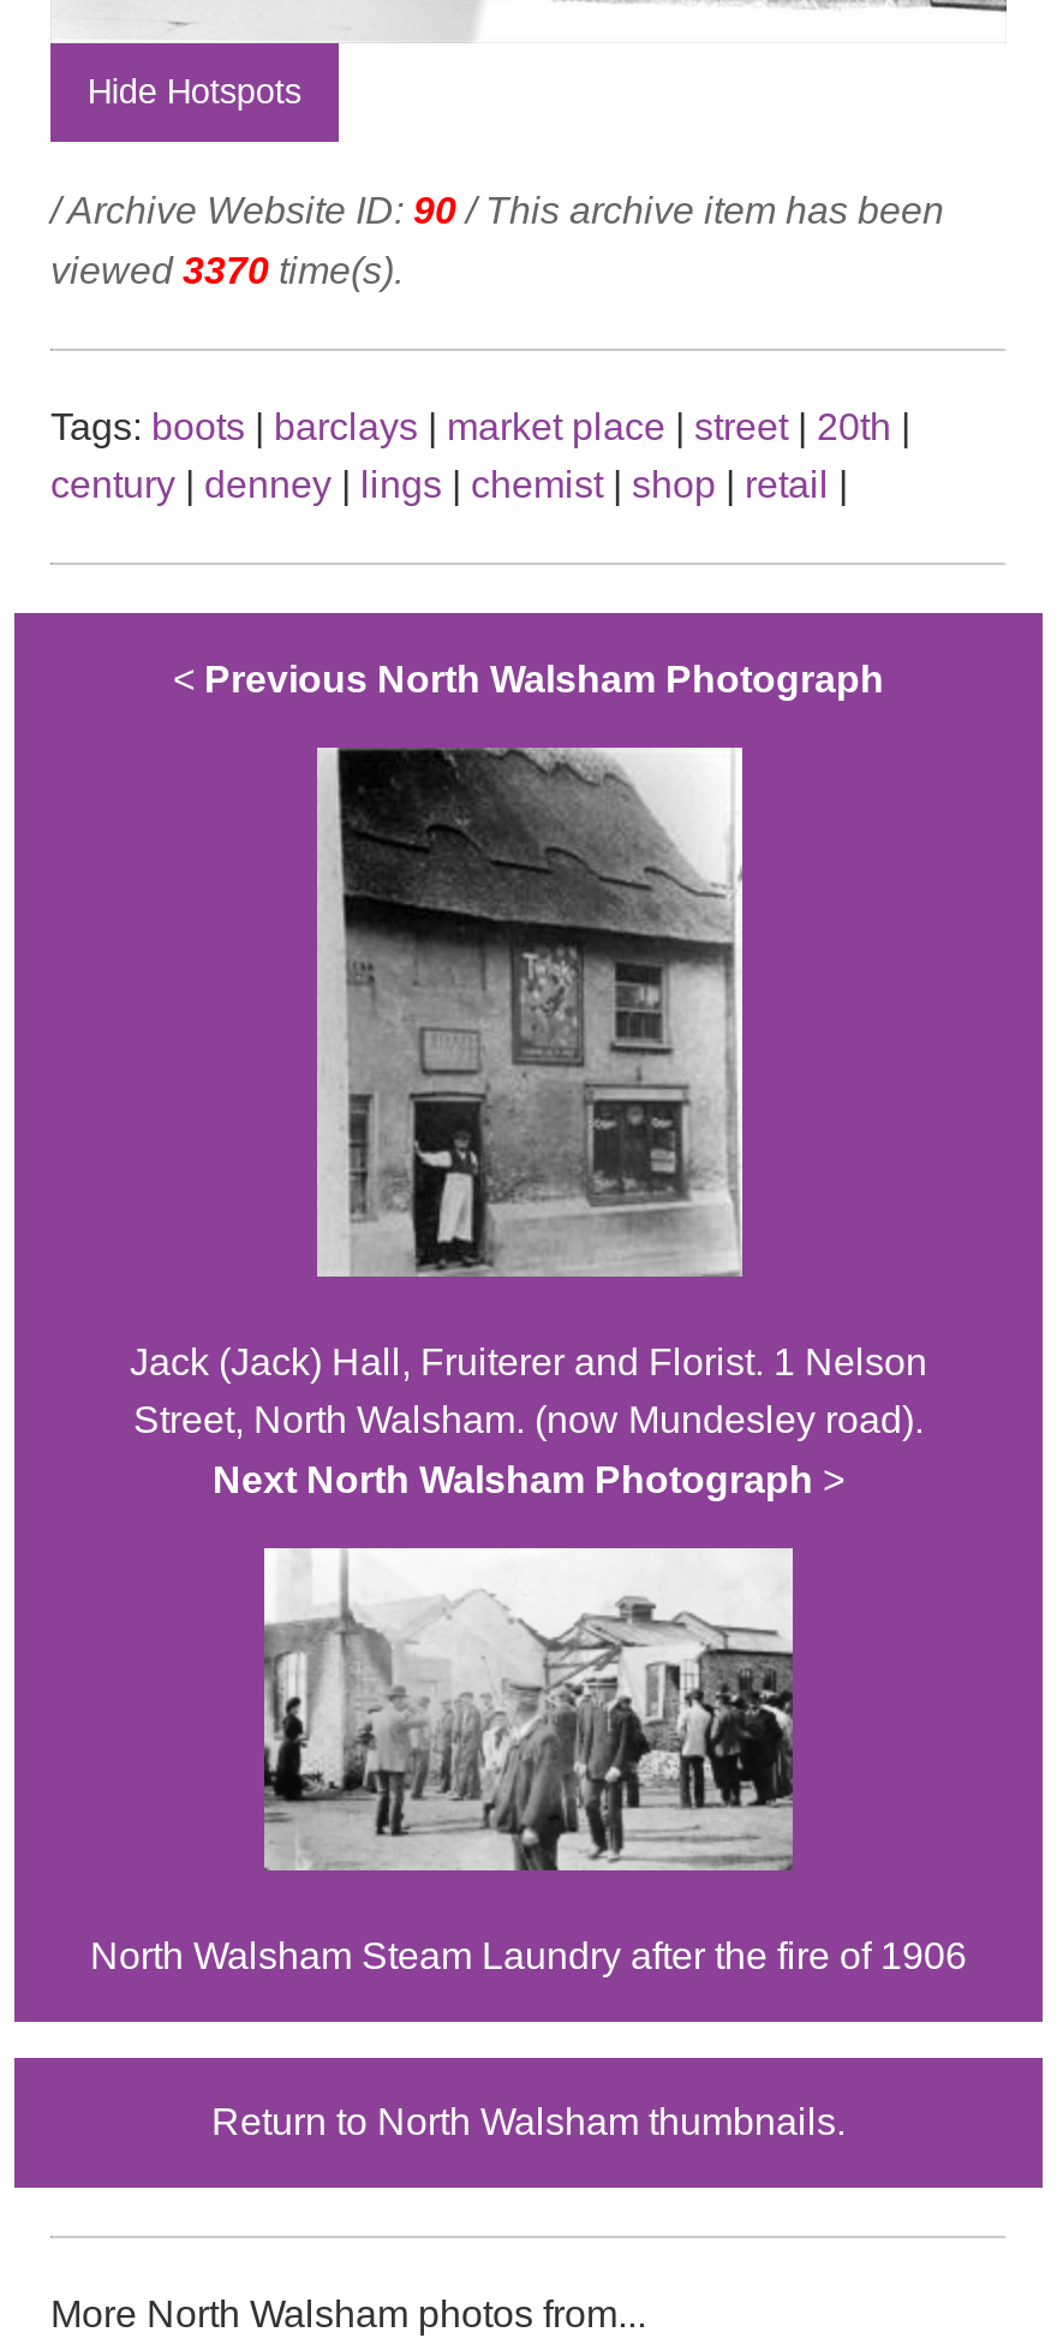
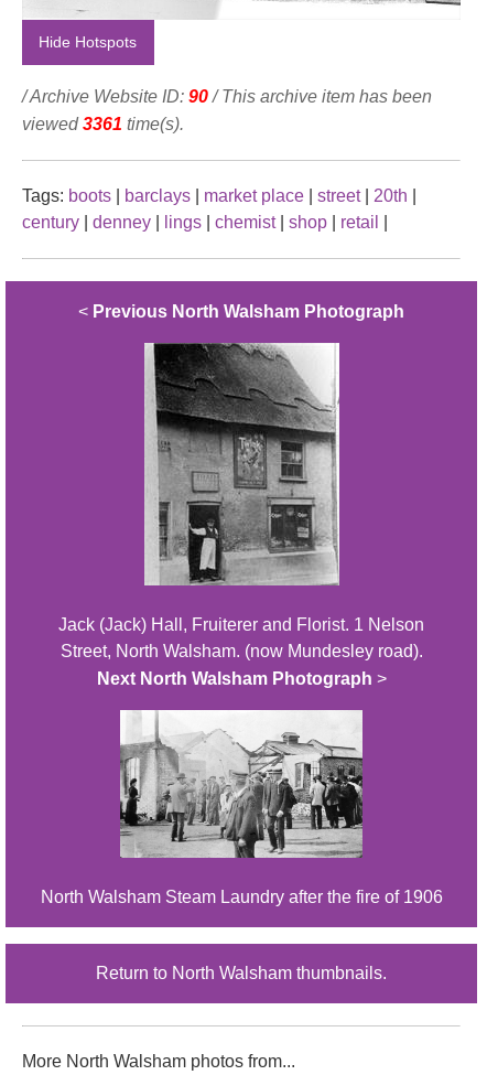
- viewed 3370 time(s).
+ viewed 3361 time(s).
